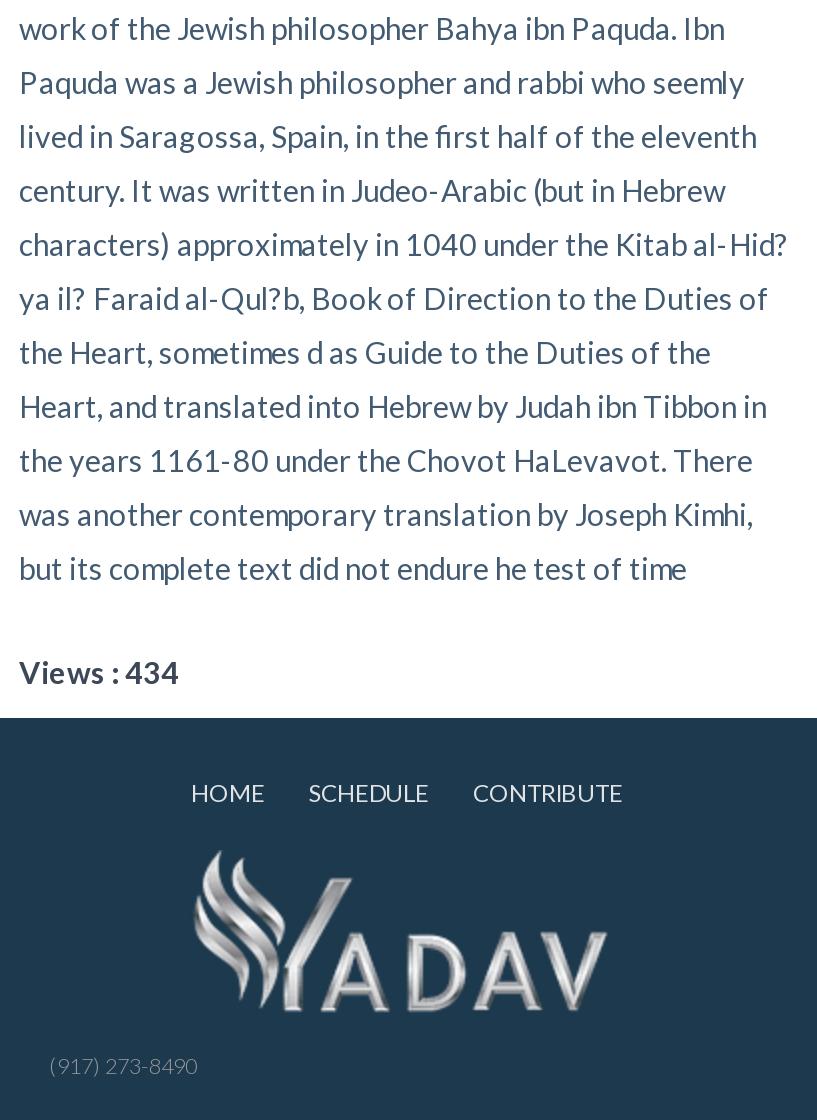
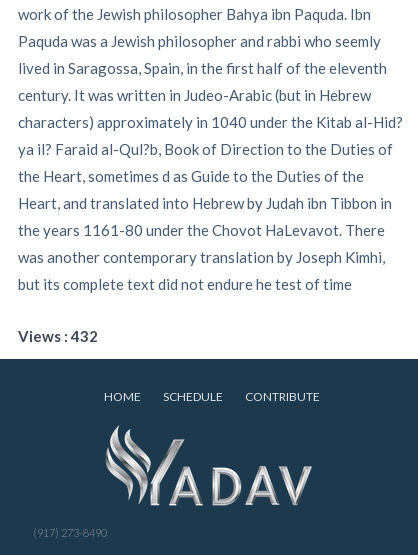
- Views : 434
+ Views : 432
